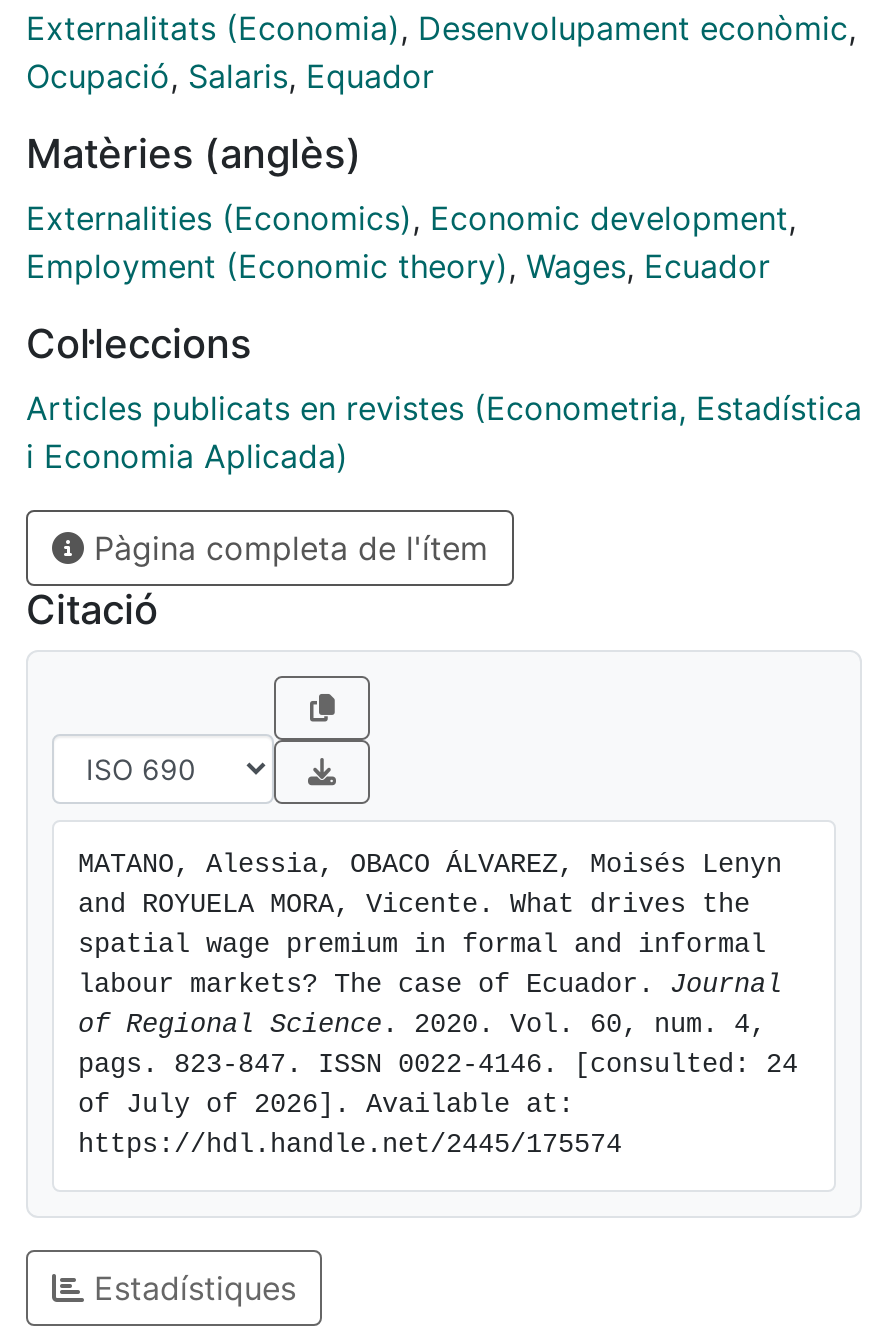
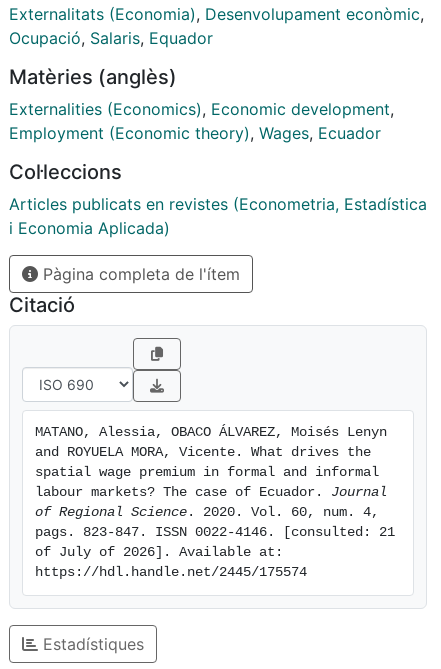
- pags. 823-847. ISSN 0022-4146. [consulted: 24
+ pags. 823-847. ISSN 0022-4146. [consulted: 21
